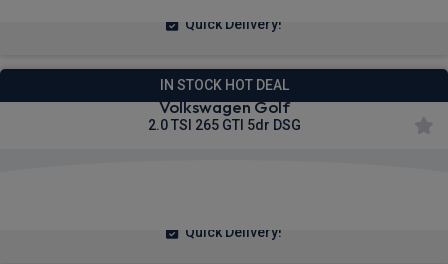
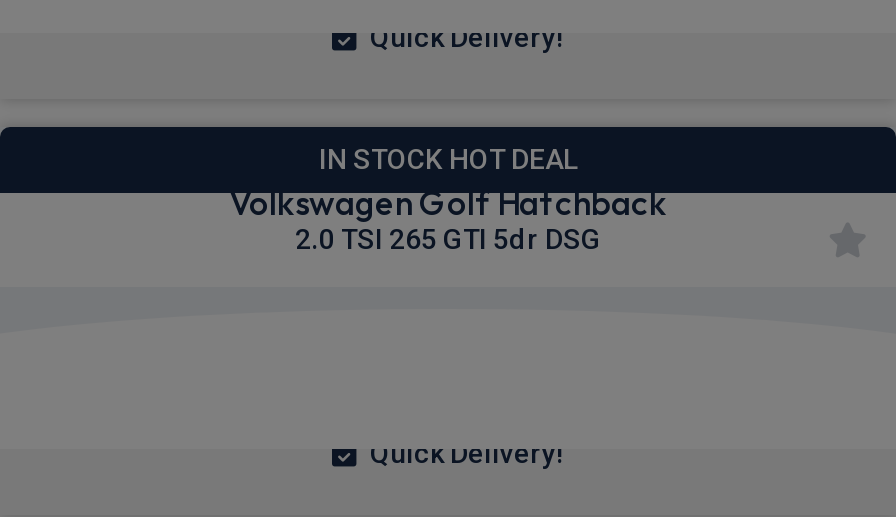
- Volkswagen Golf
+ Volkswagen Golf Hatchback
